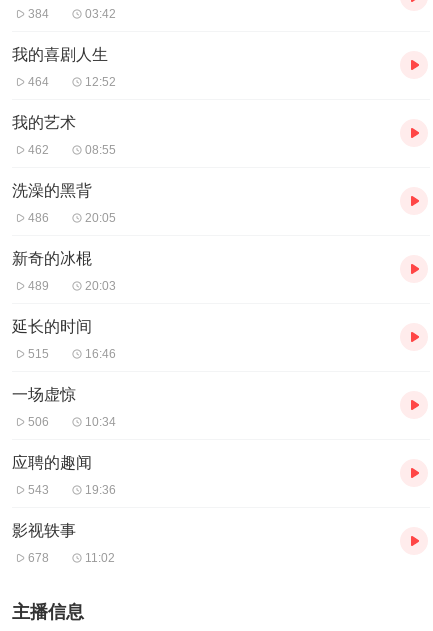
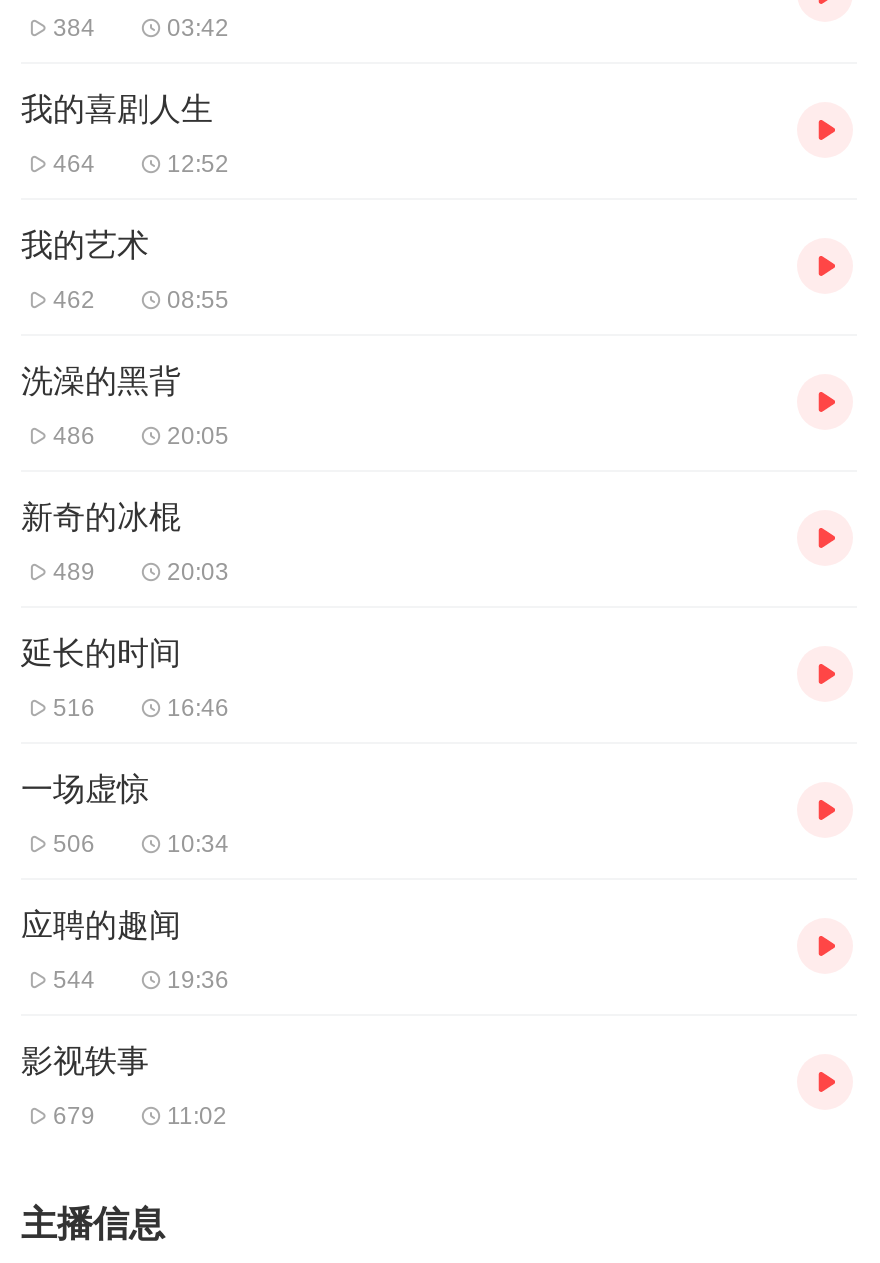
- 515
+ 516

- 543
+ 544

- 678
+ 679
